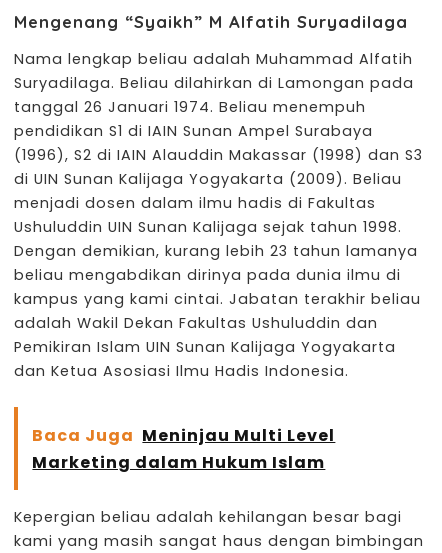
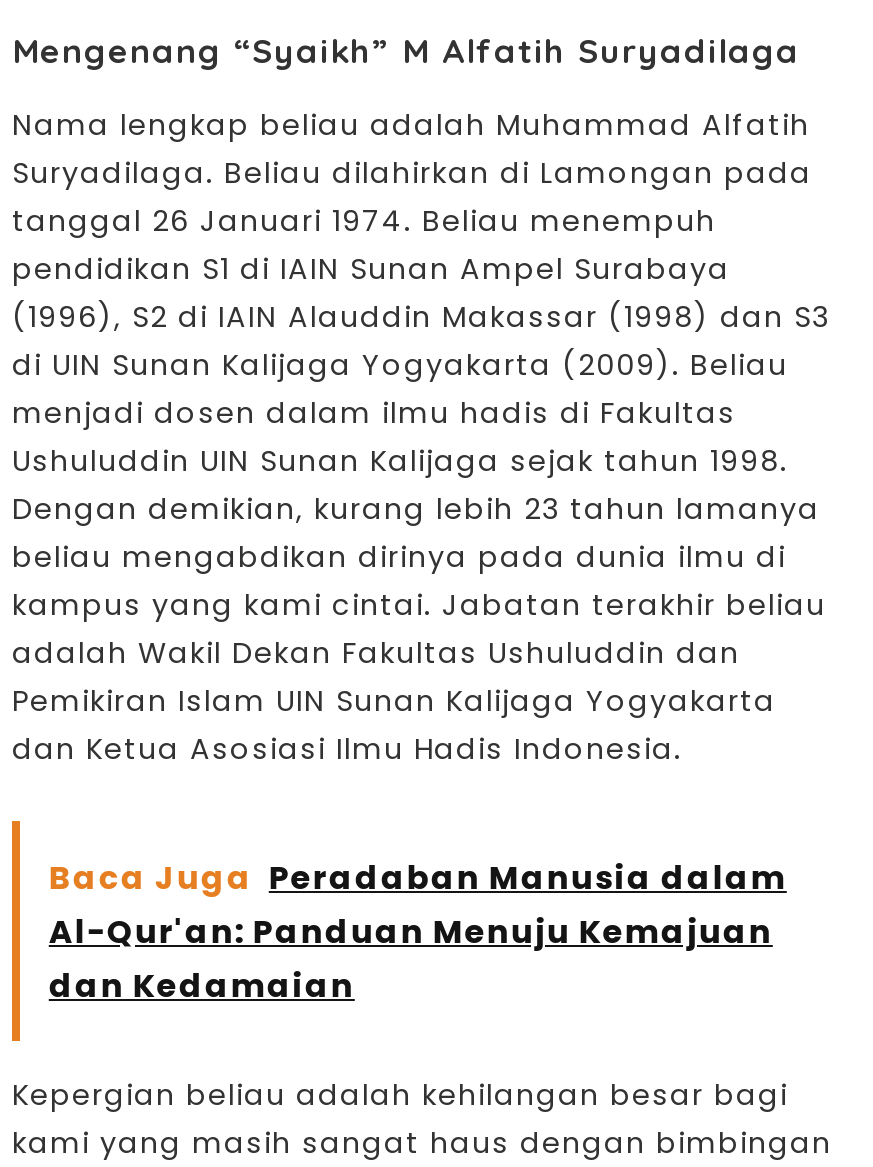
- Baca Juga Meninjau Multi Level
- Marketing dalam Hukum Islam
+ Baca Juga Peradaban Manusia dalam
+ Al-Qur'an: Panduan Menuju Kemajuan
+ dan Kedamaian
